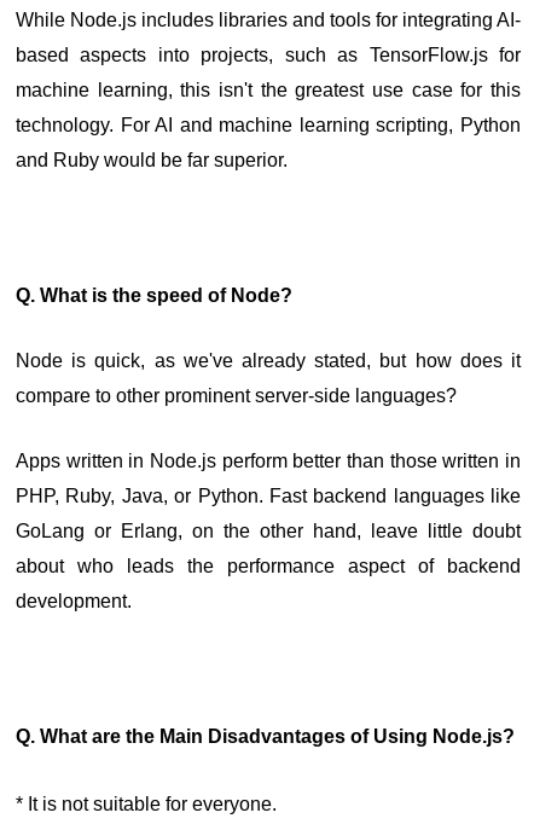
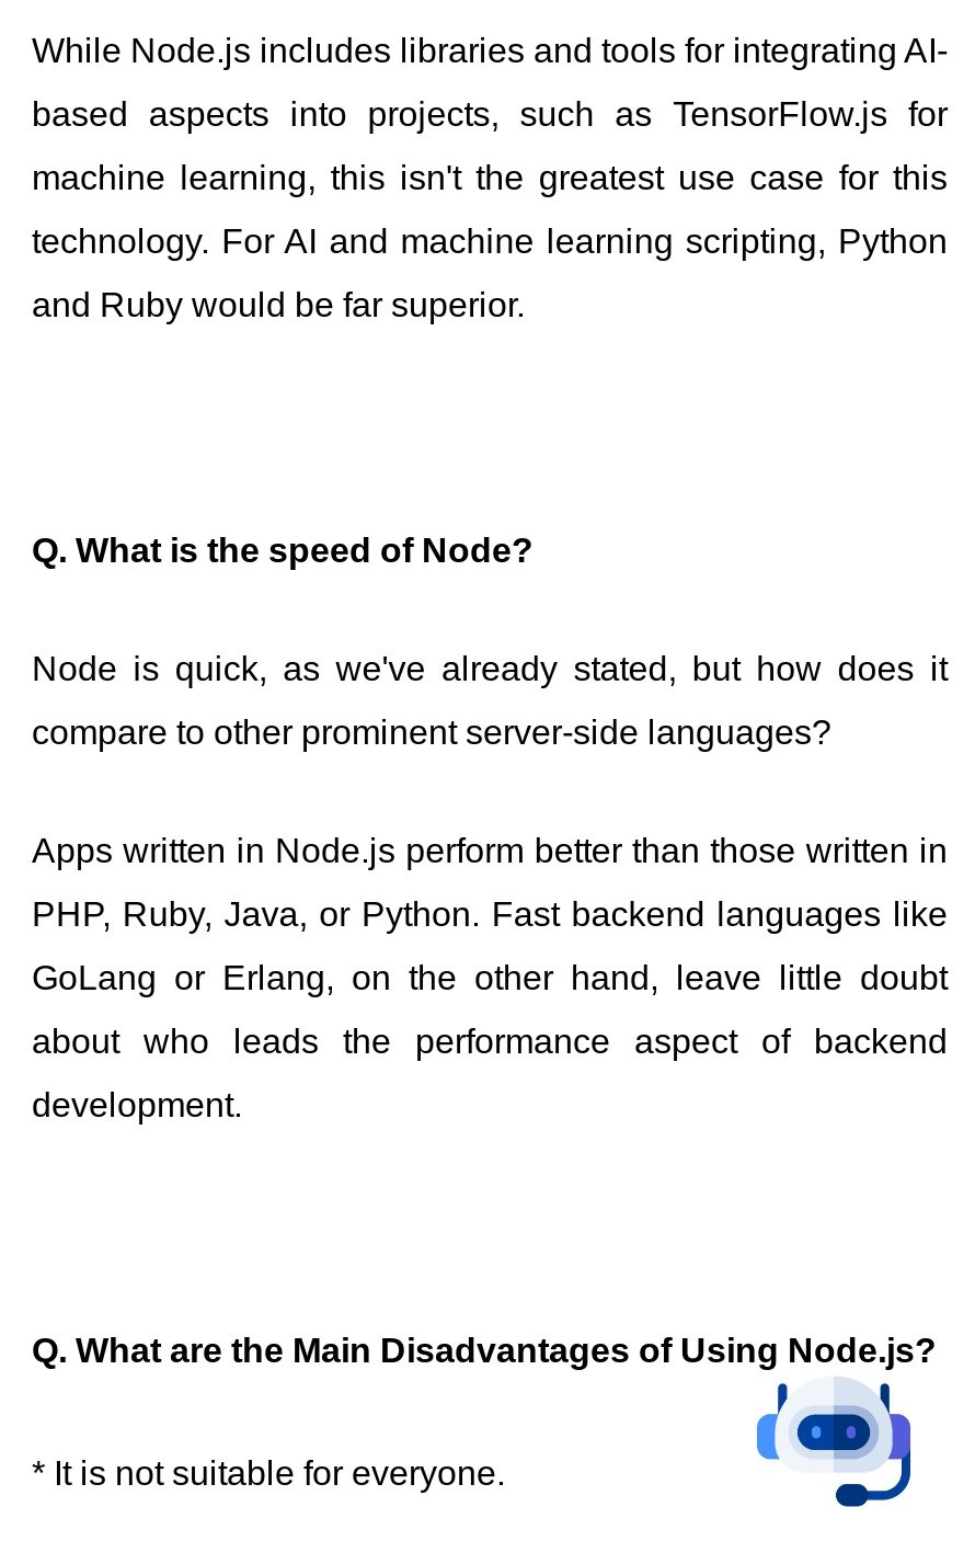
+ [image]
